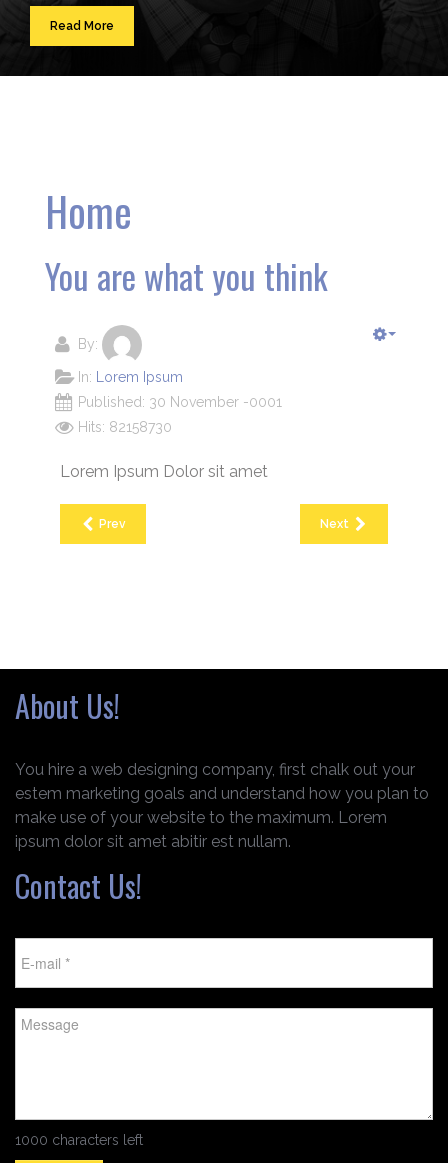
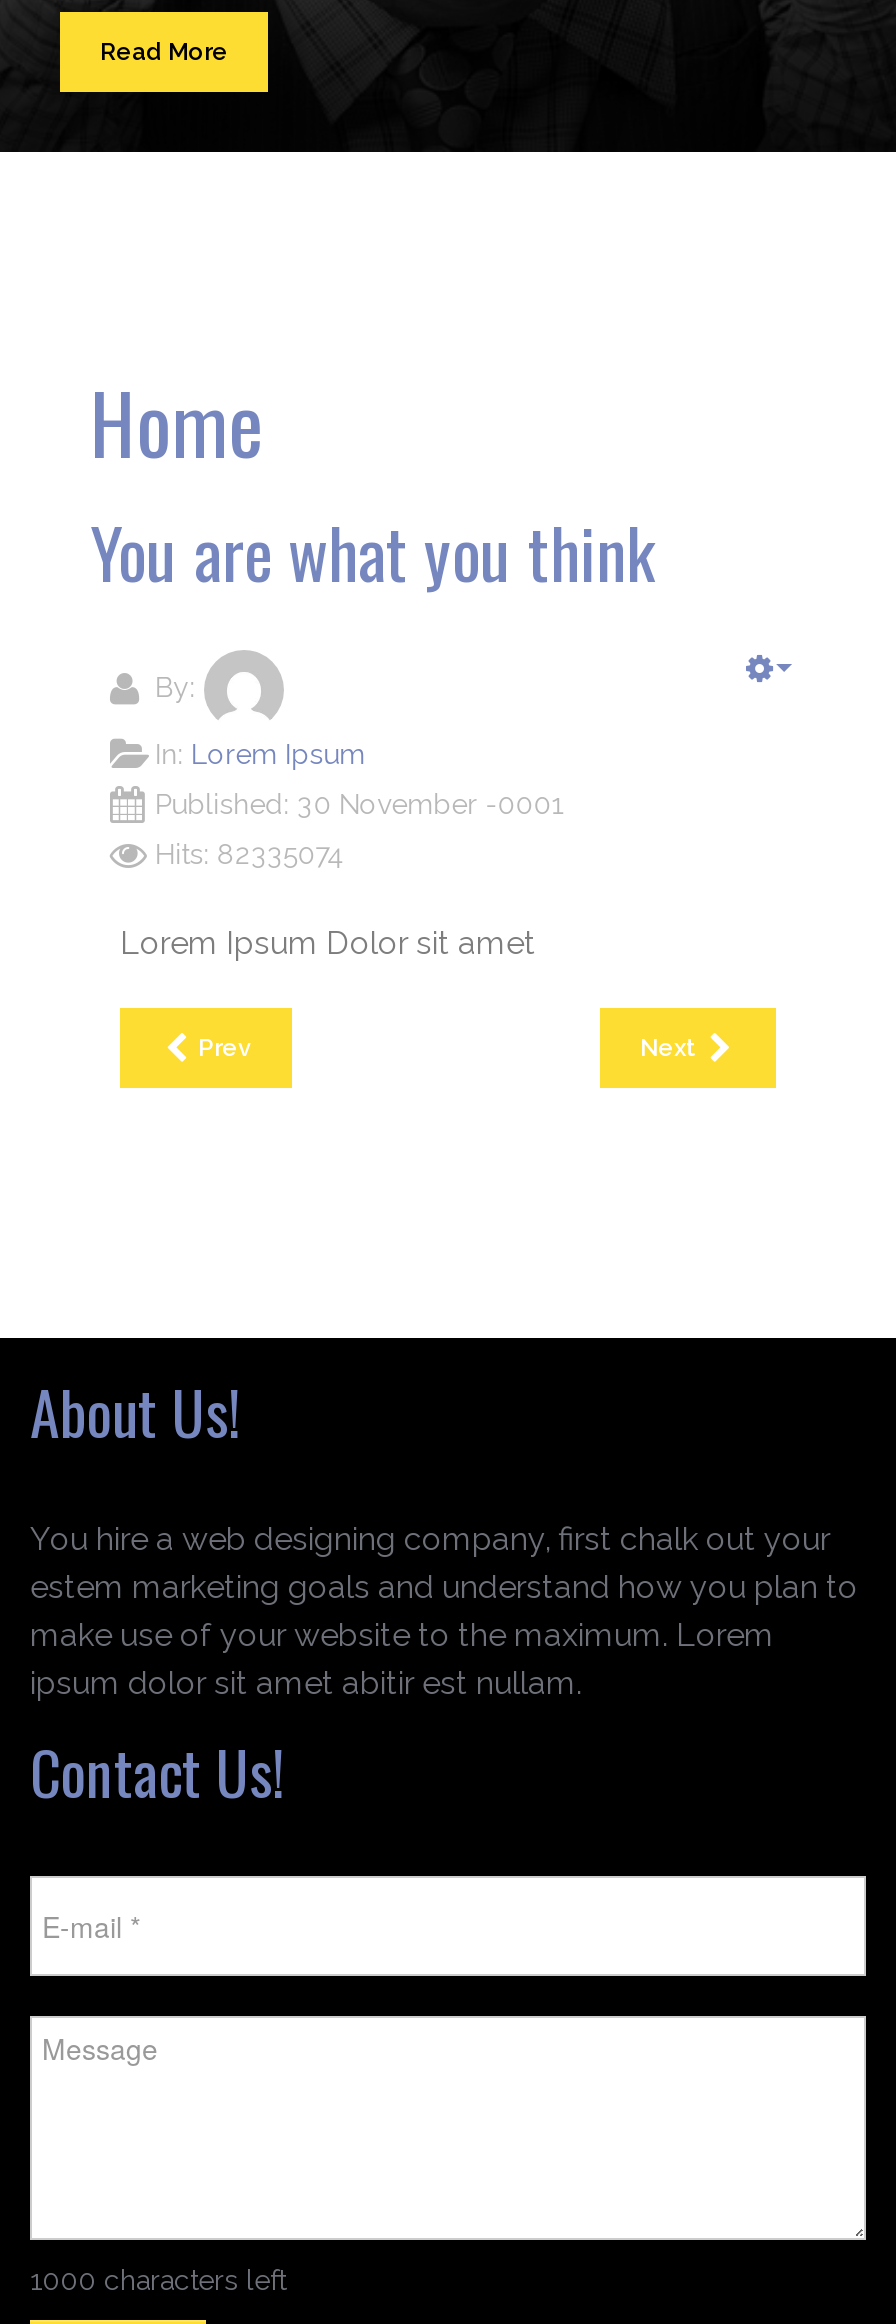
- Hits: 82158730
+ Hits: 82335074
